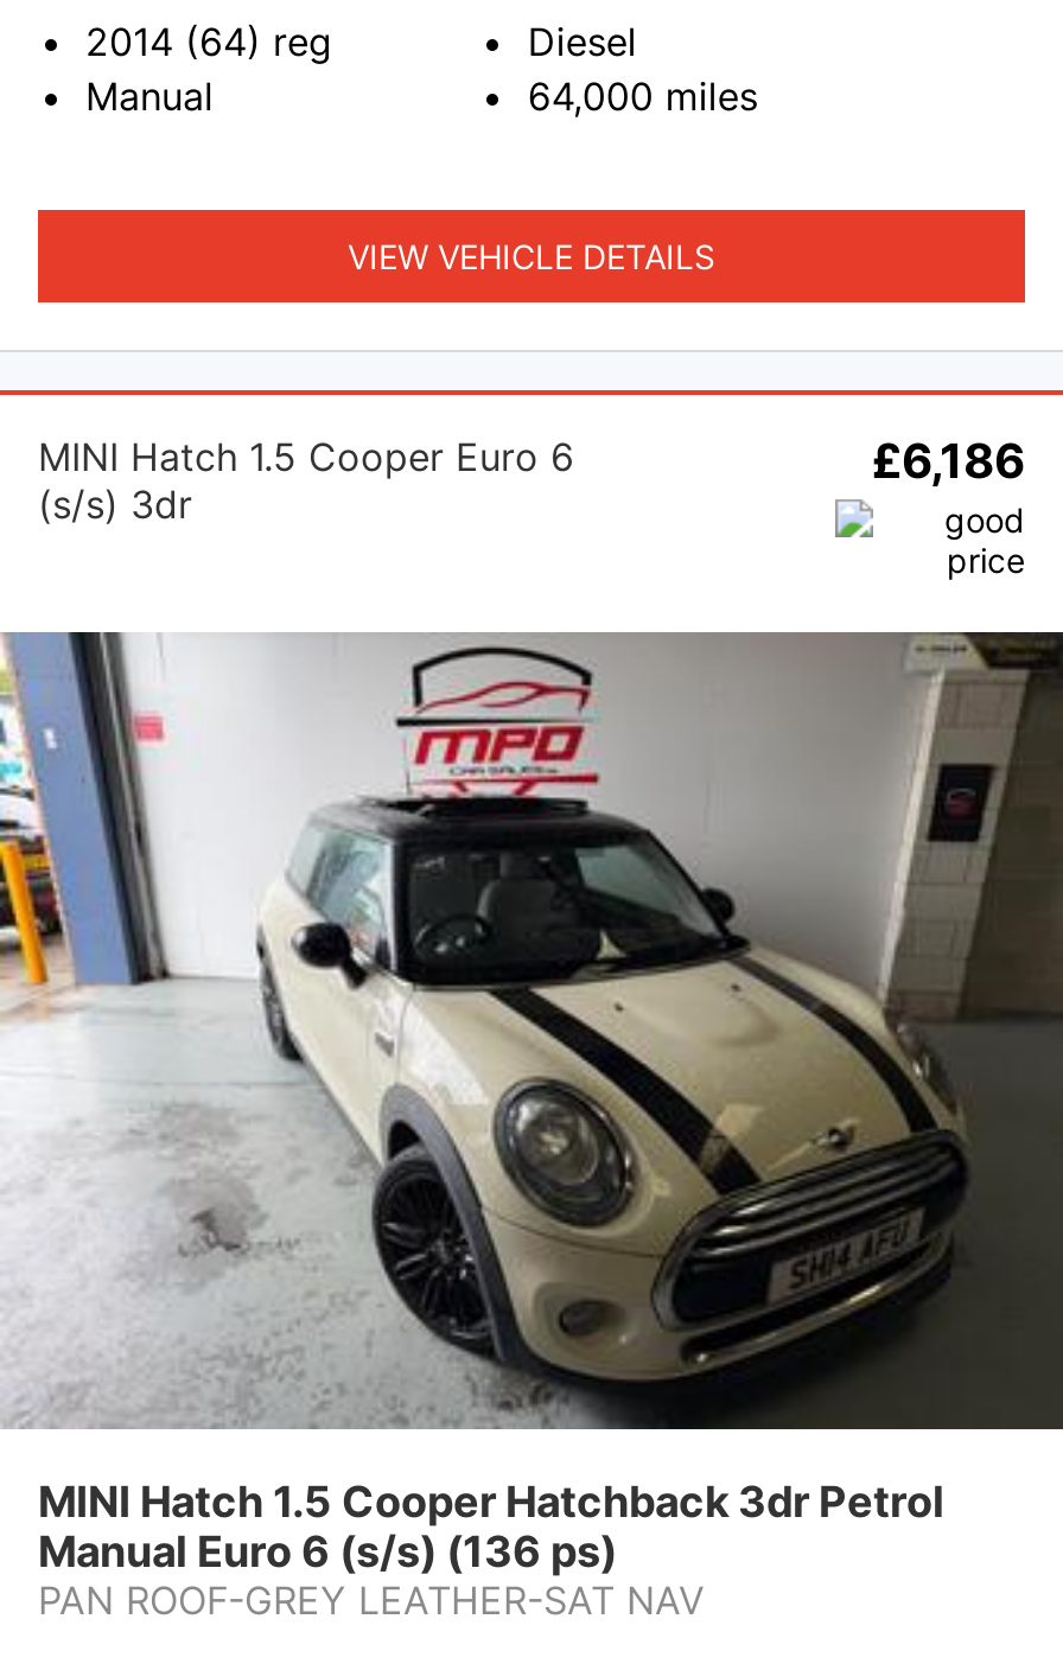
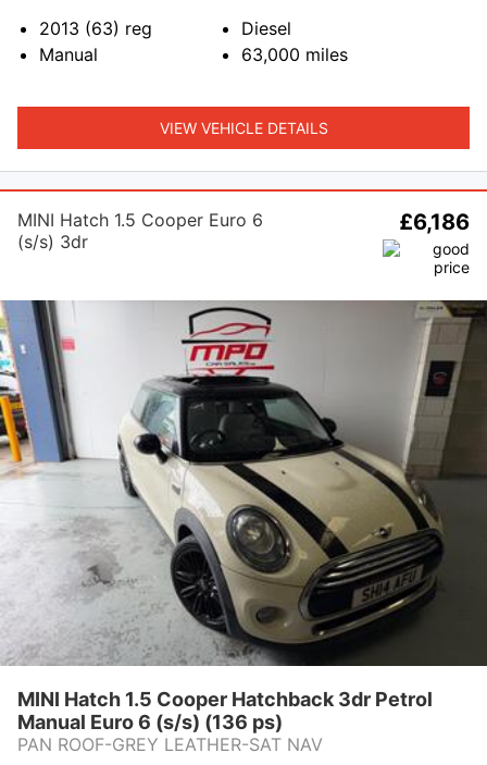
- 2014 (64) reg
+ 2013 (63) reg

- 64,000 miles
+ 63,000 miles
